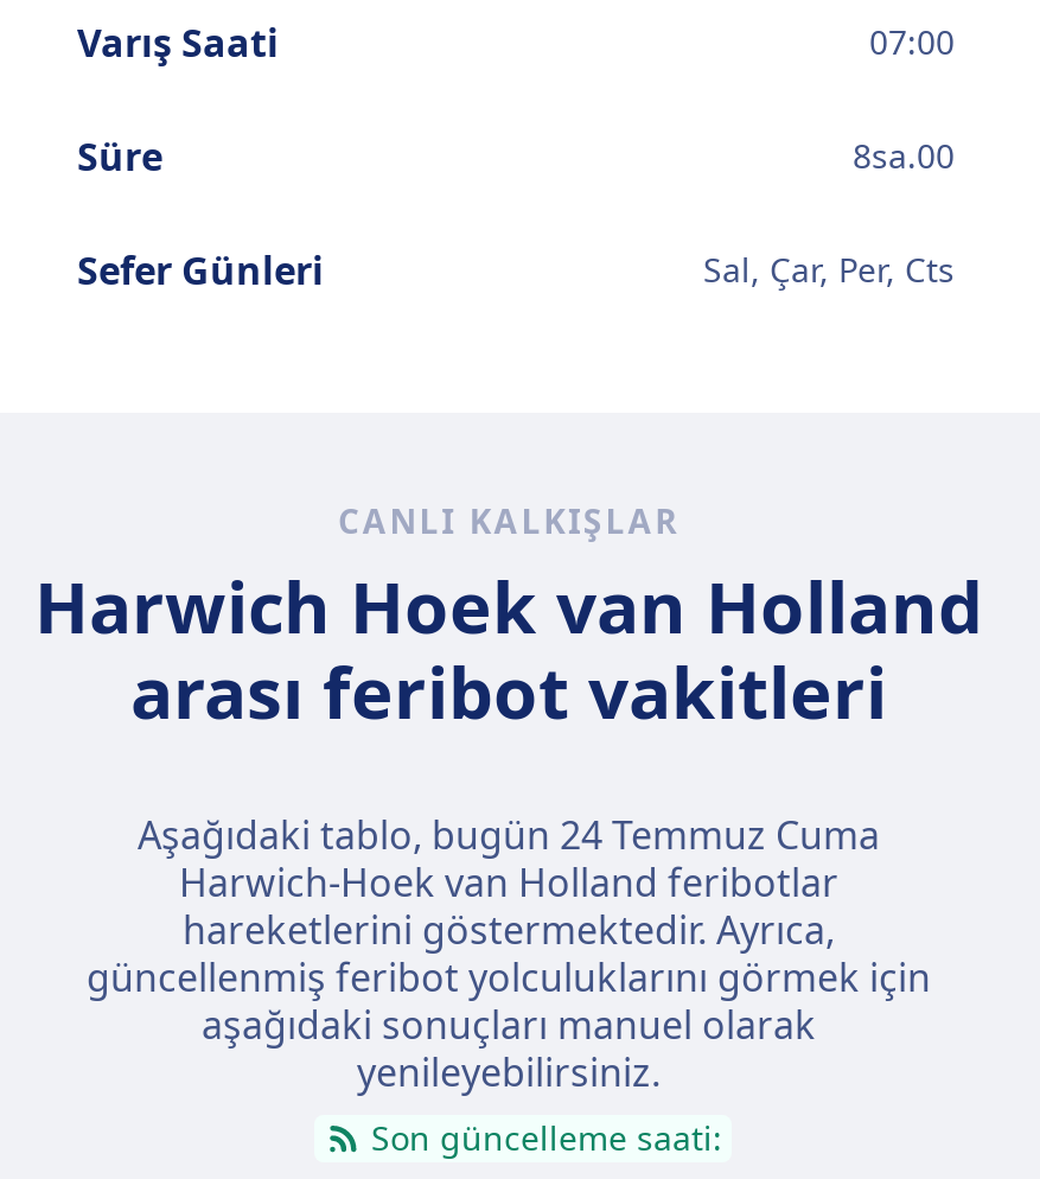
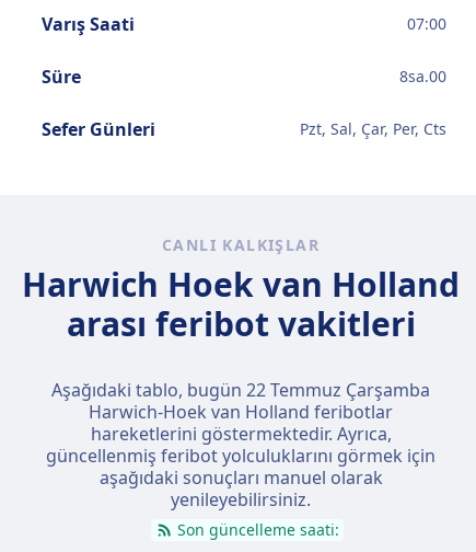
- Sal, Çar, Per, Cts
+ Pzt, Sal, Çar, Per, Cts

- Aşağıdaki tablo, bugün 24 Temmuz Cuma
+ Aşağıdaki tablo, bugün 22 Temmuz Çarşamba
